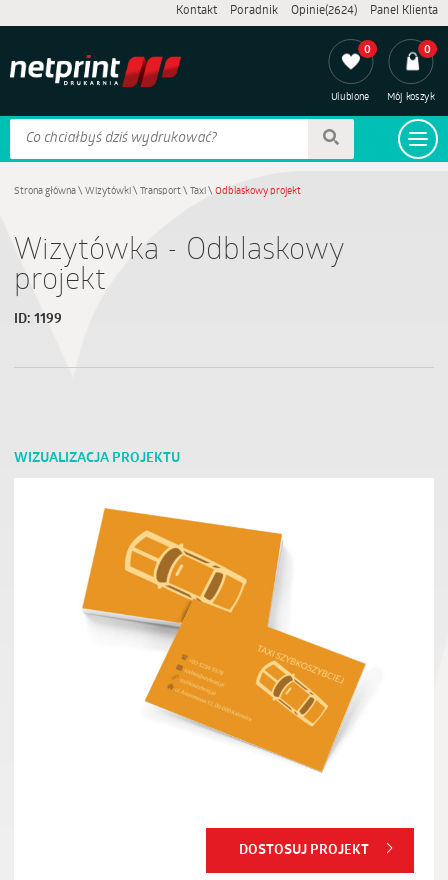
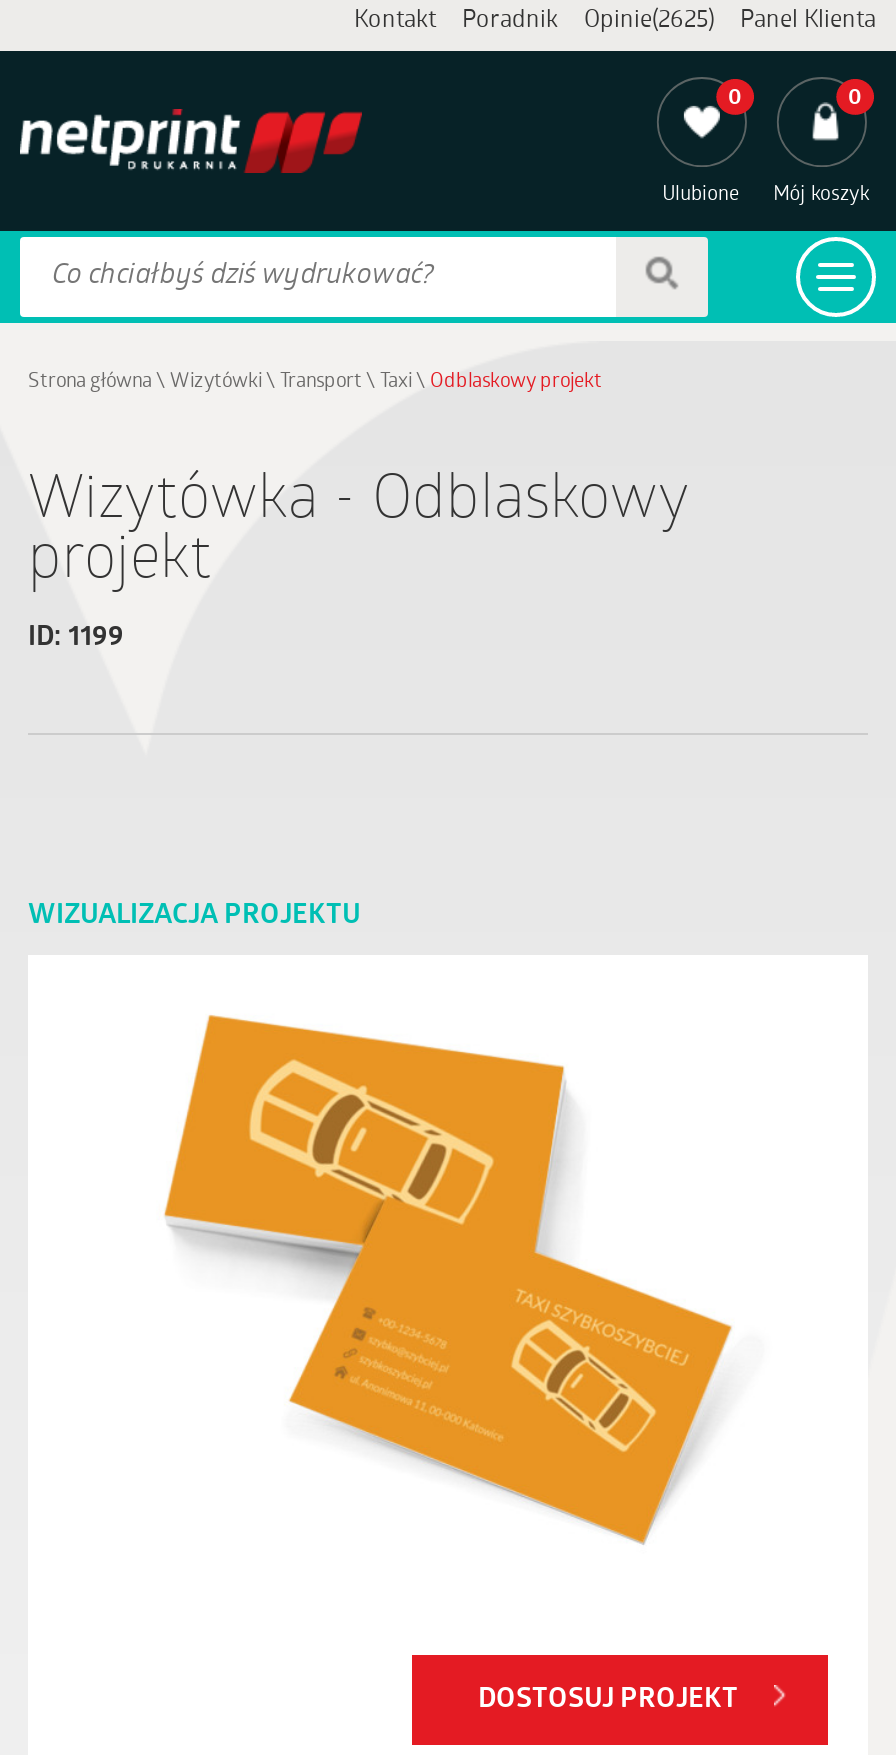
- Kontakt Poradnik Opinie(2624) Panel Klienta
+ Kontakt Poradnik Opinie(2625) Panel Klienta
